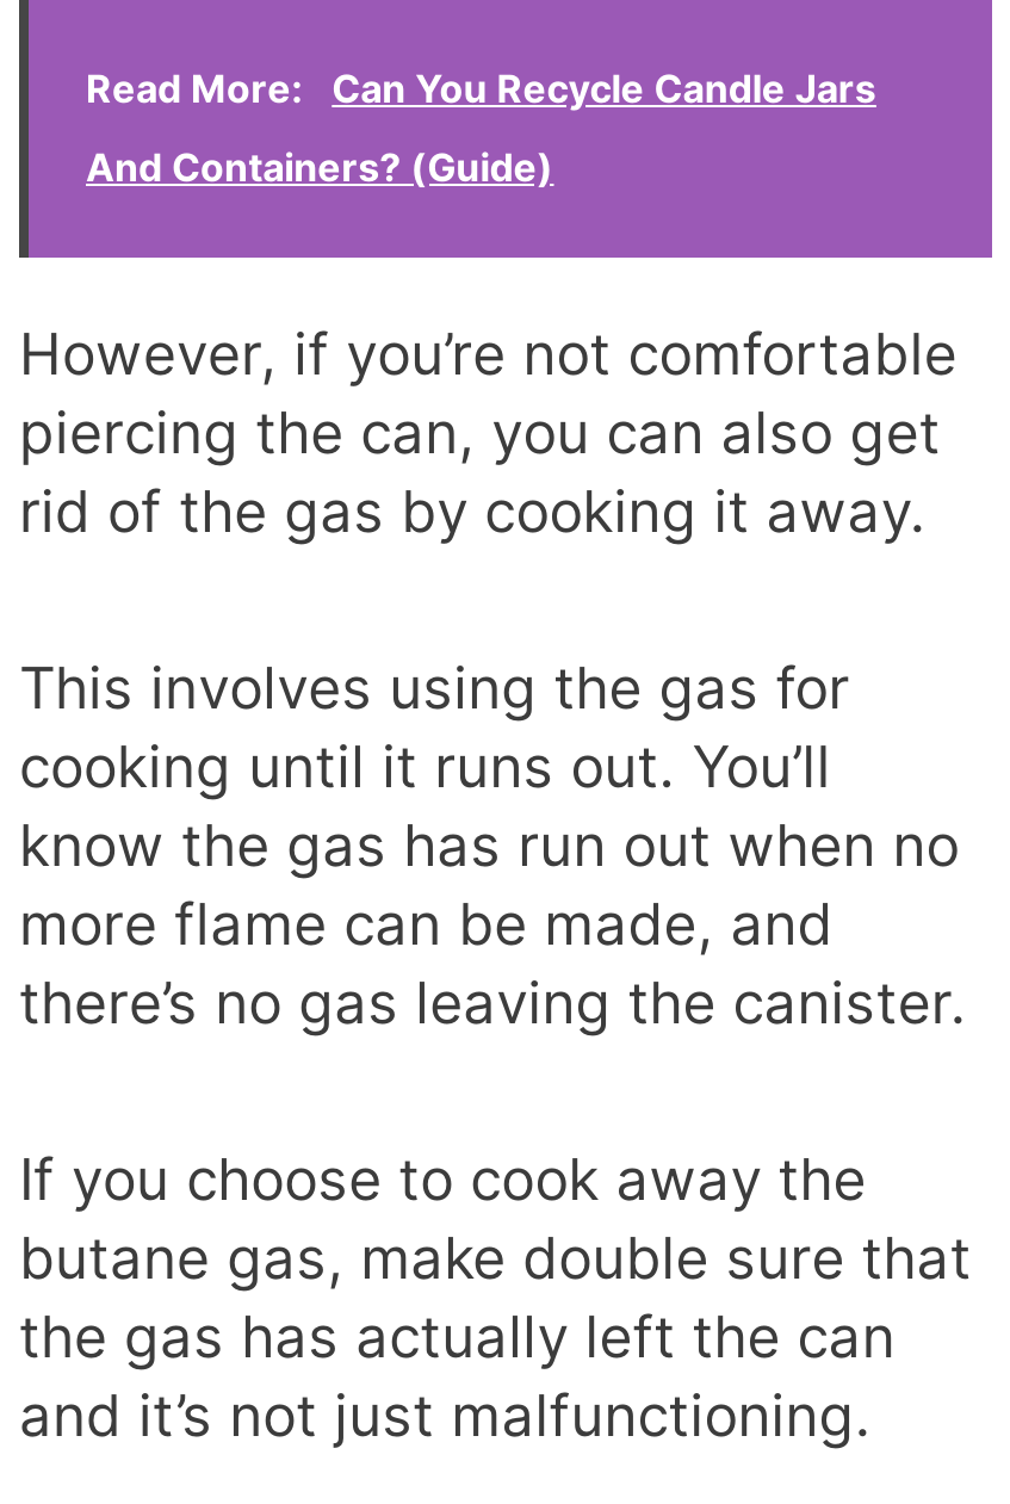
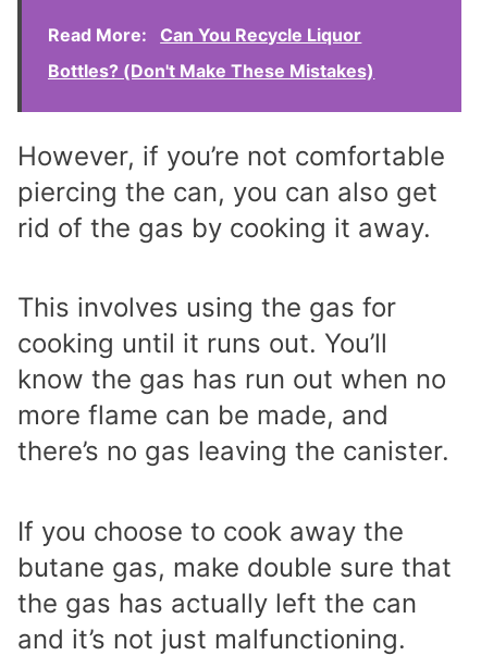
- Can You Recycle Candle Jars
+ Can You Recycle Liquor

- And Containers? (Guide)
+ Bottles? (Don't Make These Mistakes)
